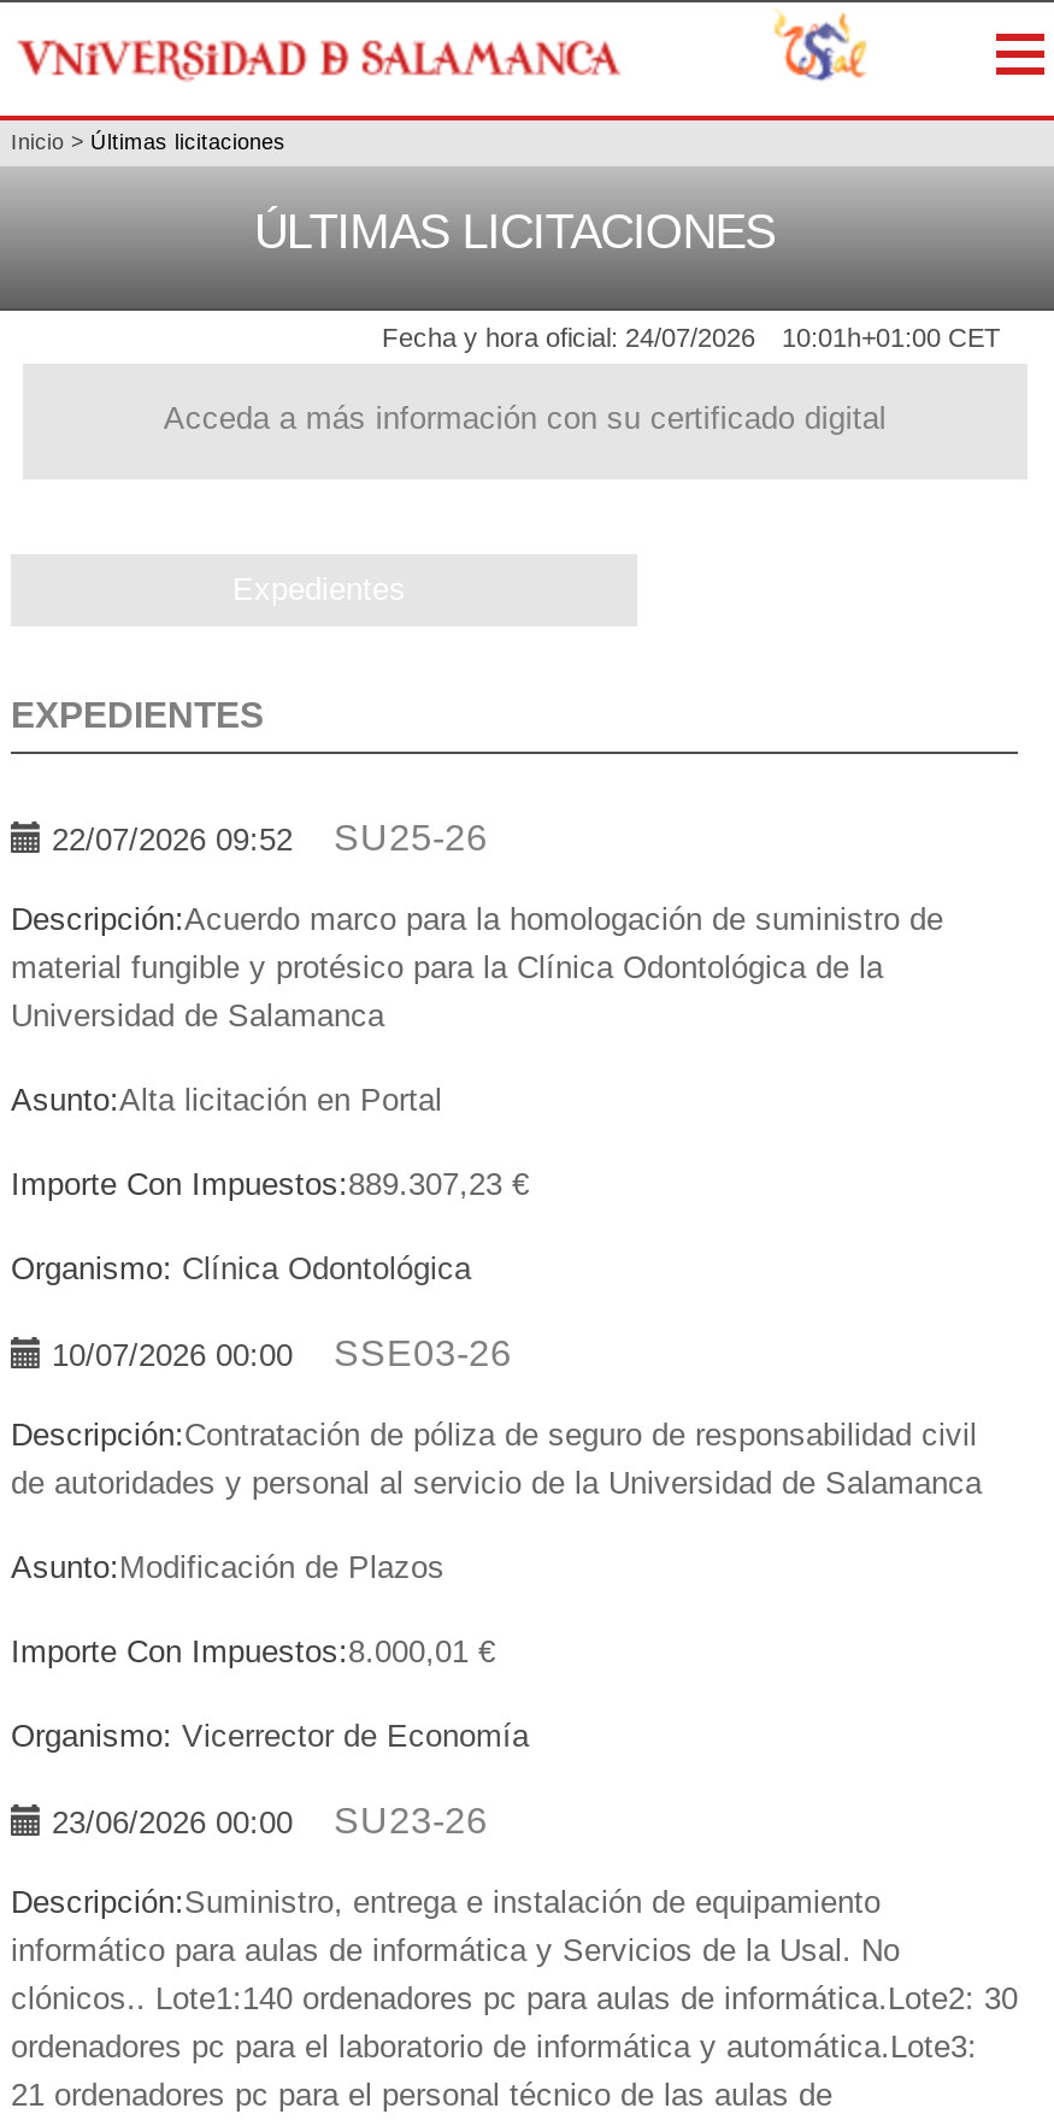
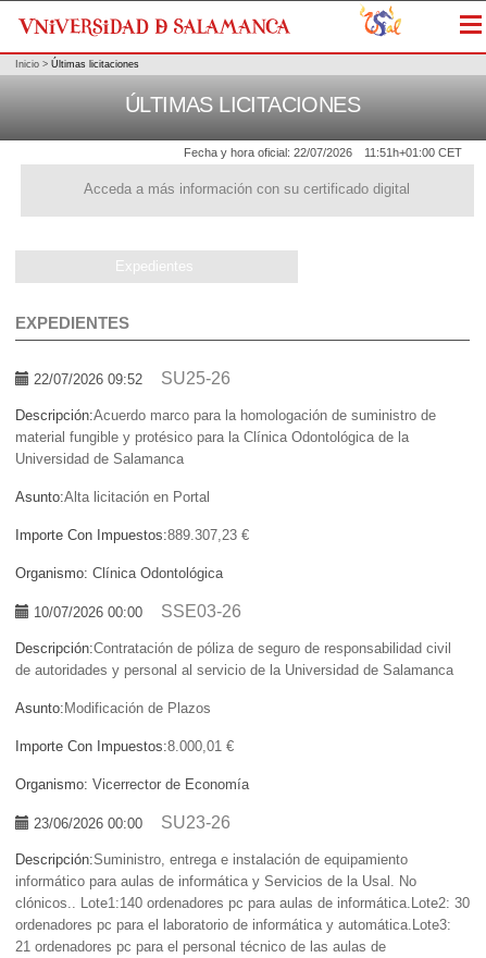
- Fecha y hora oficial: 24/07/2026
+ Fecha y hora oficial: 22/07/2026

- 10:01h+01:00 CET
+ 11:51h+01:00 CET
